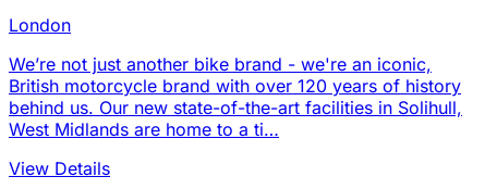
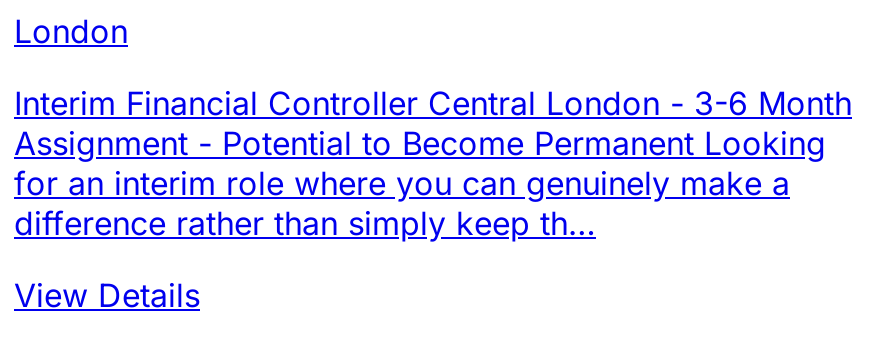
- We’re not just another bike brand - we're an iconic,
- British motorcycle brand with over 120 years of history
- behind us. Our new state-of-the-art facilities in Solihull,
- West Midlands are home to a ti…
+ Interim Financial Controller Central London - 3-6 Month
+ Assignment - Potential to Become Permanent Looking
+ for an interim role where you can genuinely make a
+ difference rather than simply keep th…
